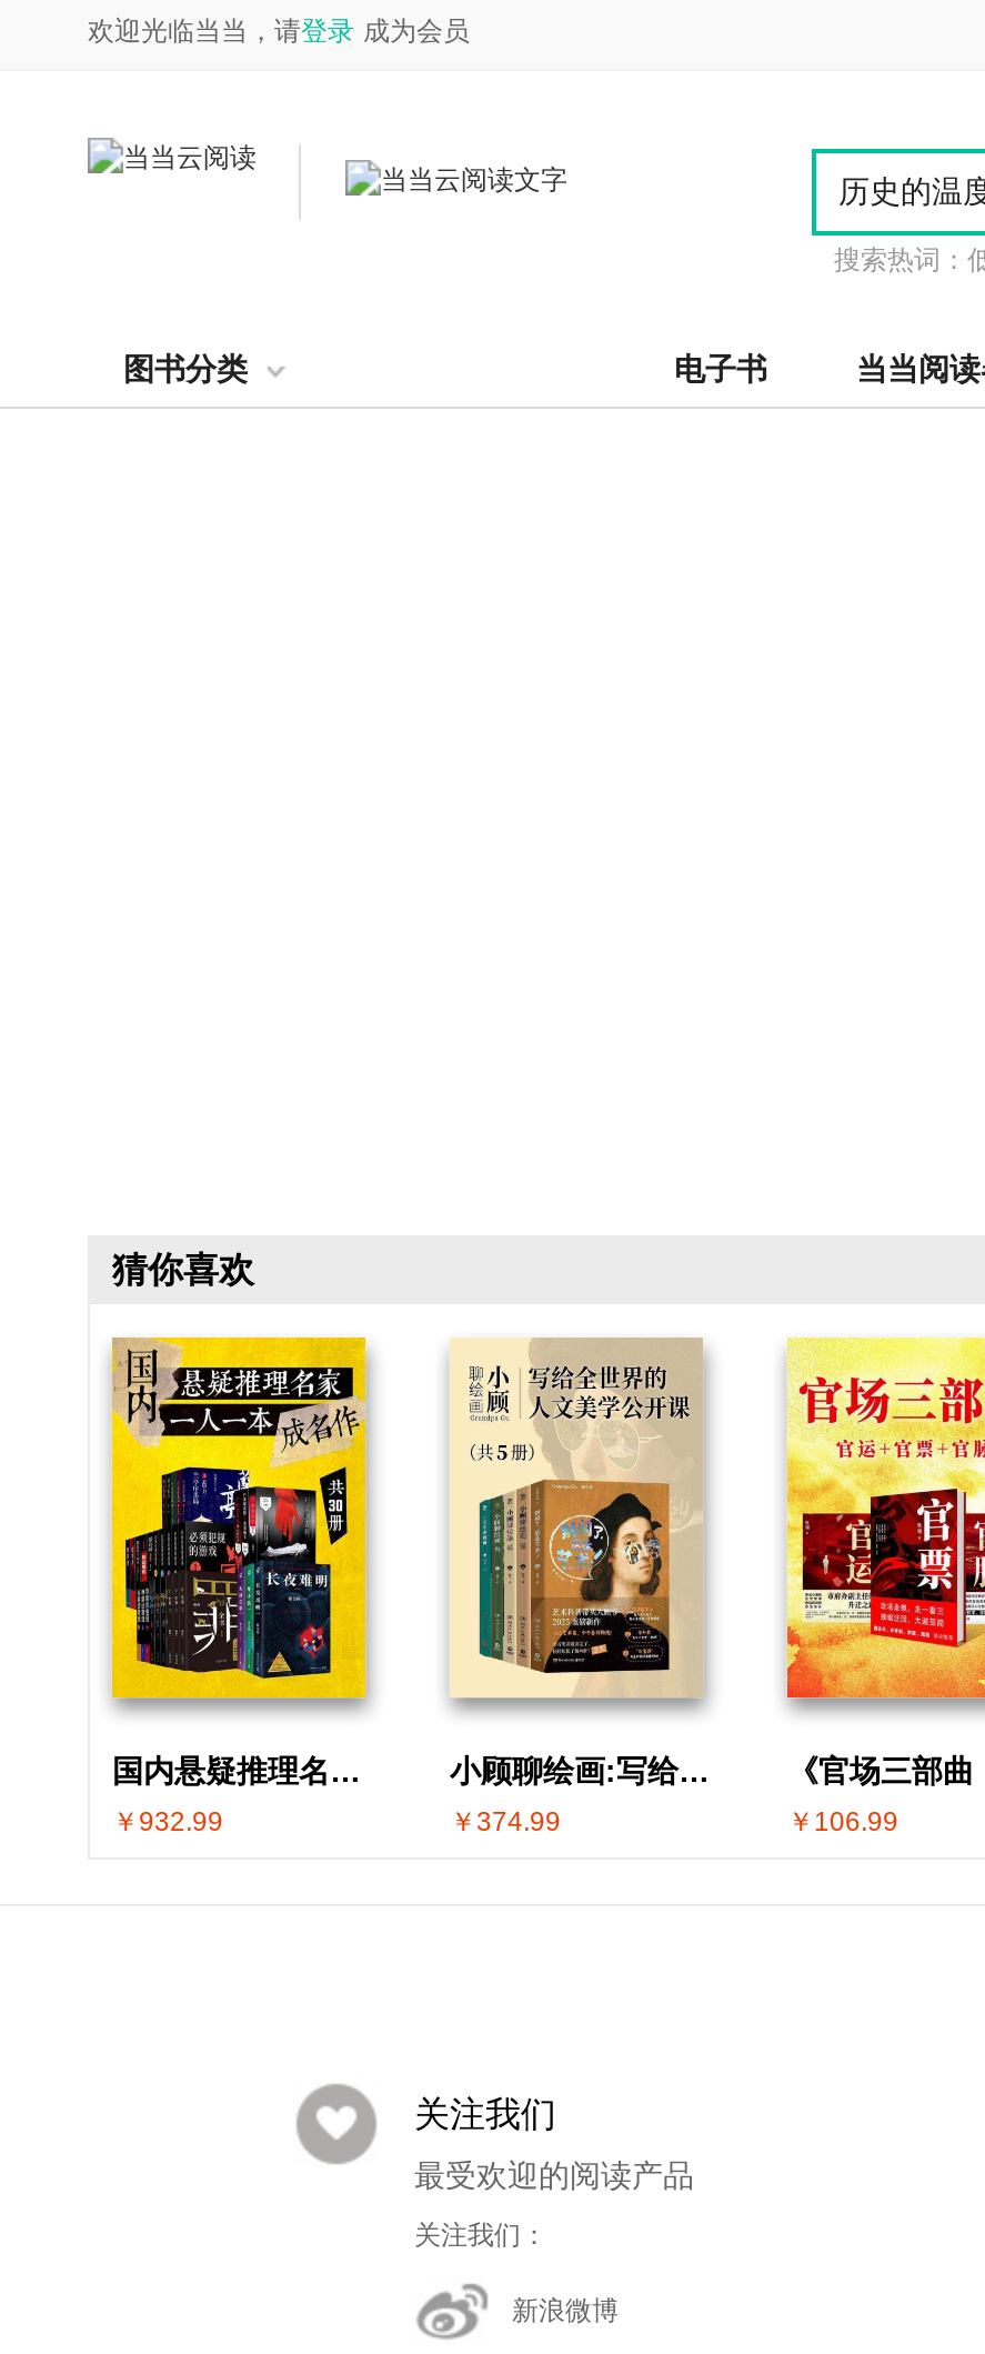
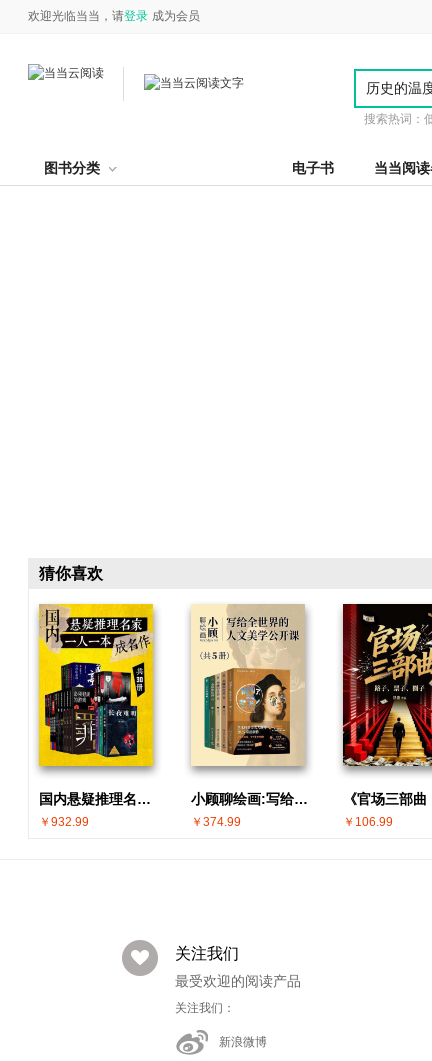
- [image]
+ [image]
